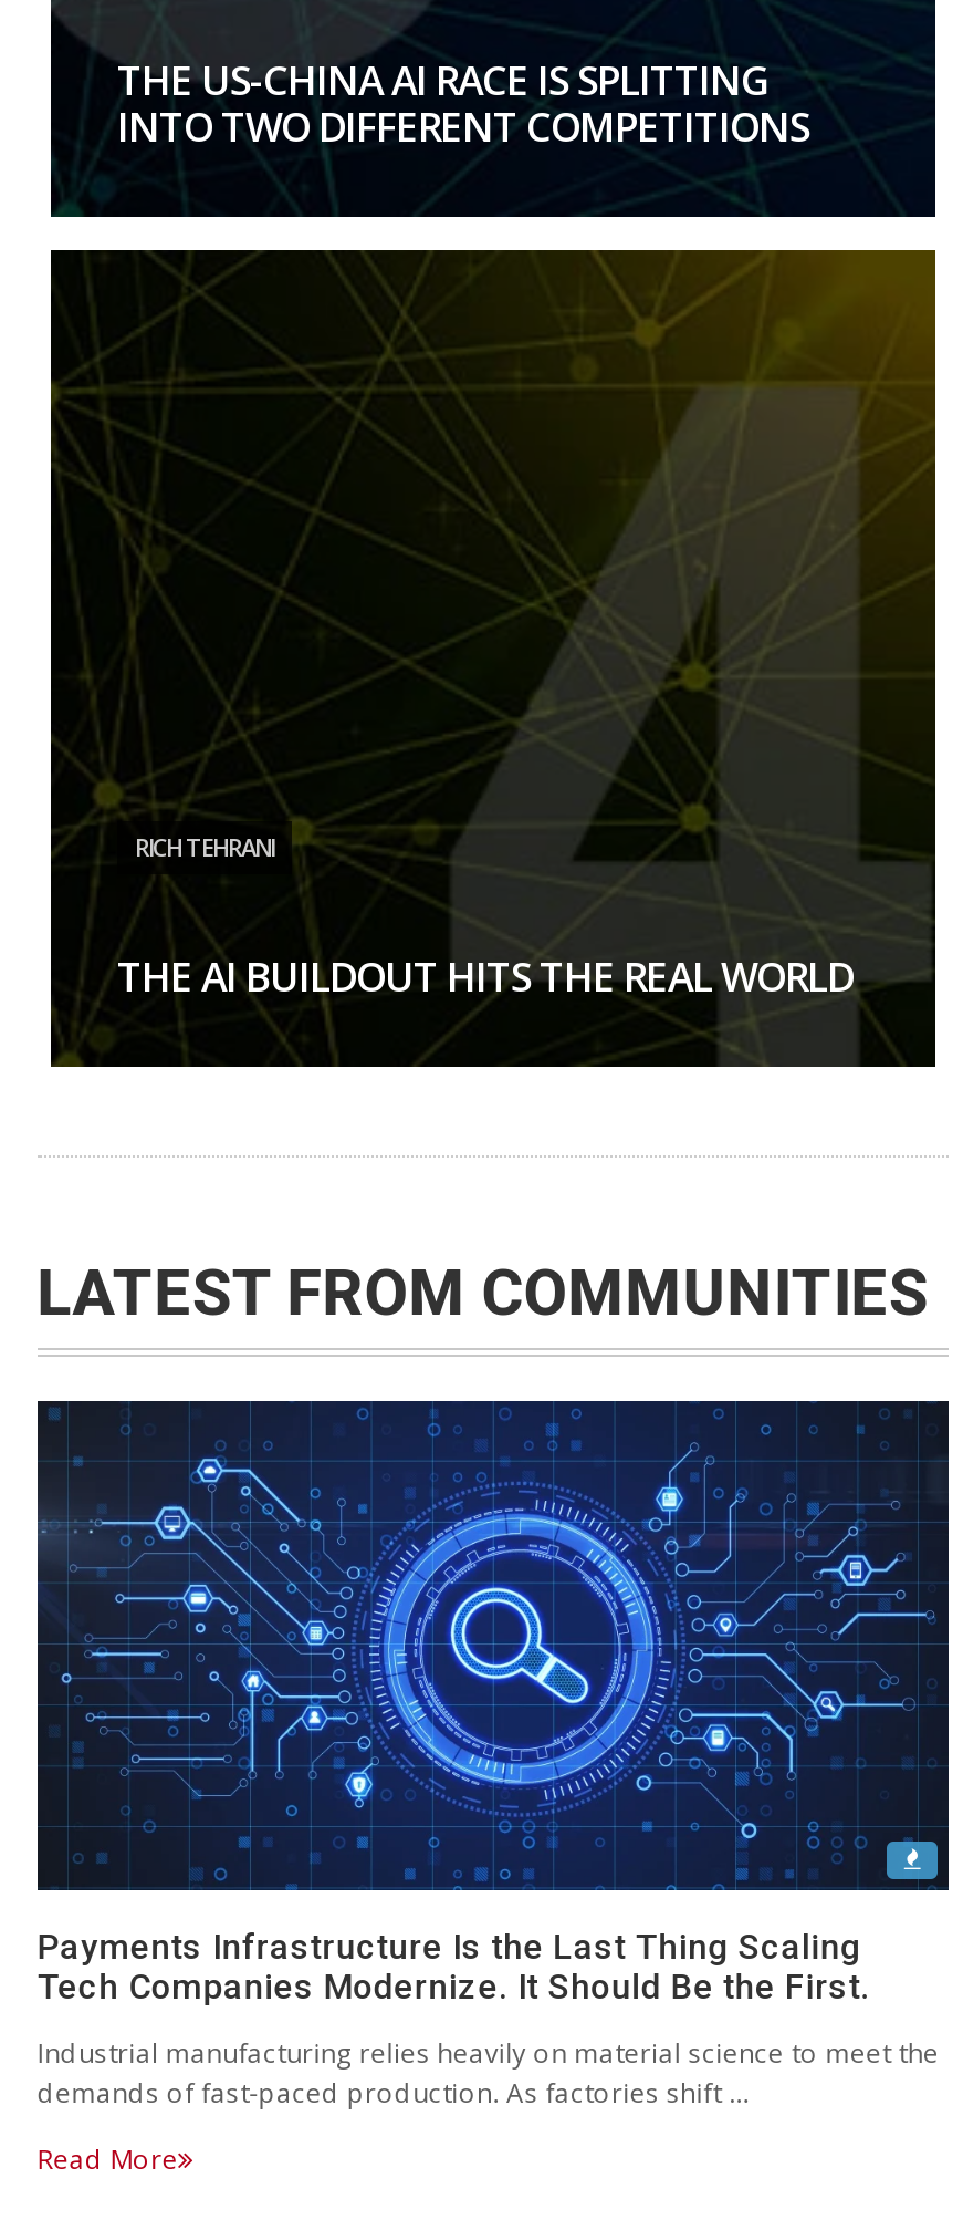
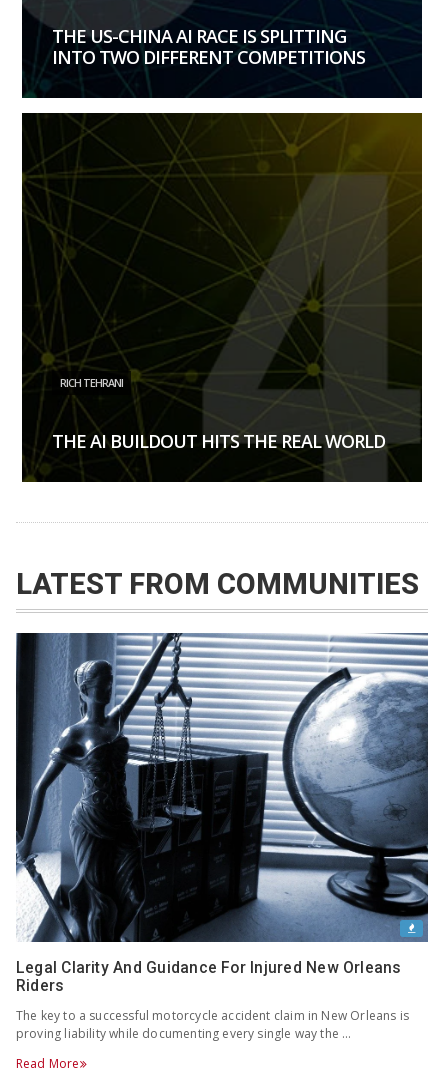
- [image]
+ [image]

- Payments Infrastructure Is the Last Thing Scaling
- Tech Companies Modernize. It Should Be the First.
+ Legal Clarity And Guidance For Injured New Orleans
+ Riders

- Industrial manufacturing relies heavily on material science to meet the
- demands of fast-paced production. As factories shift …
+ The key to a successful motorcycle accident claim in New Orleans is
+ proving liability while documenting every single way the …
